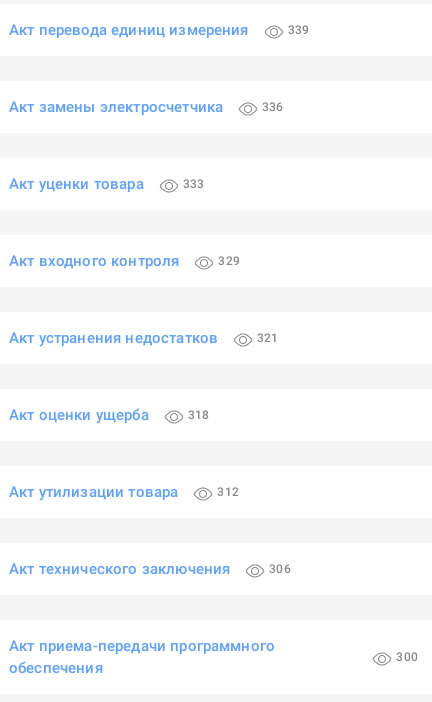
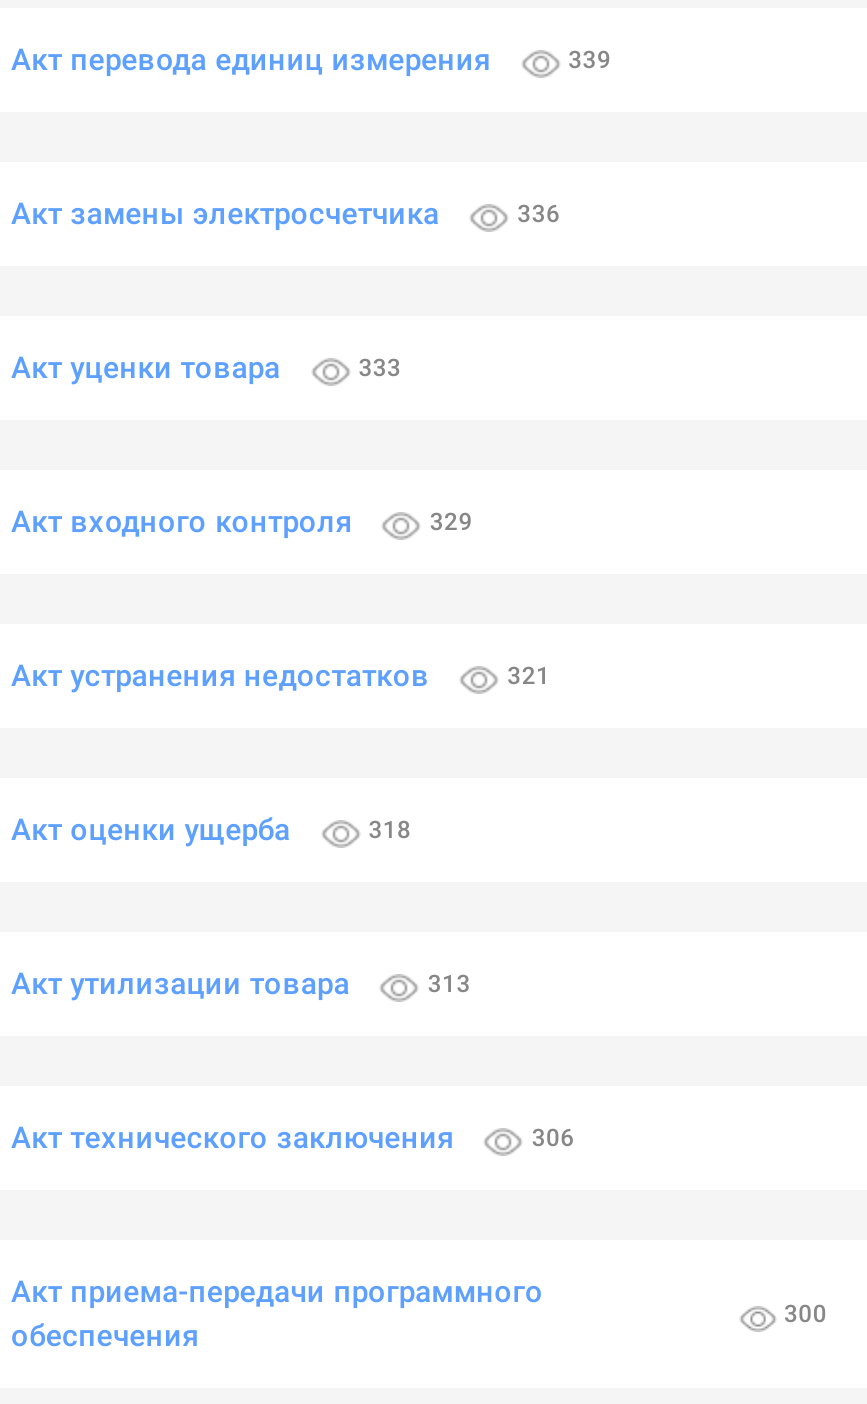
- 312
+ 313
